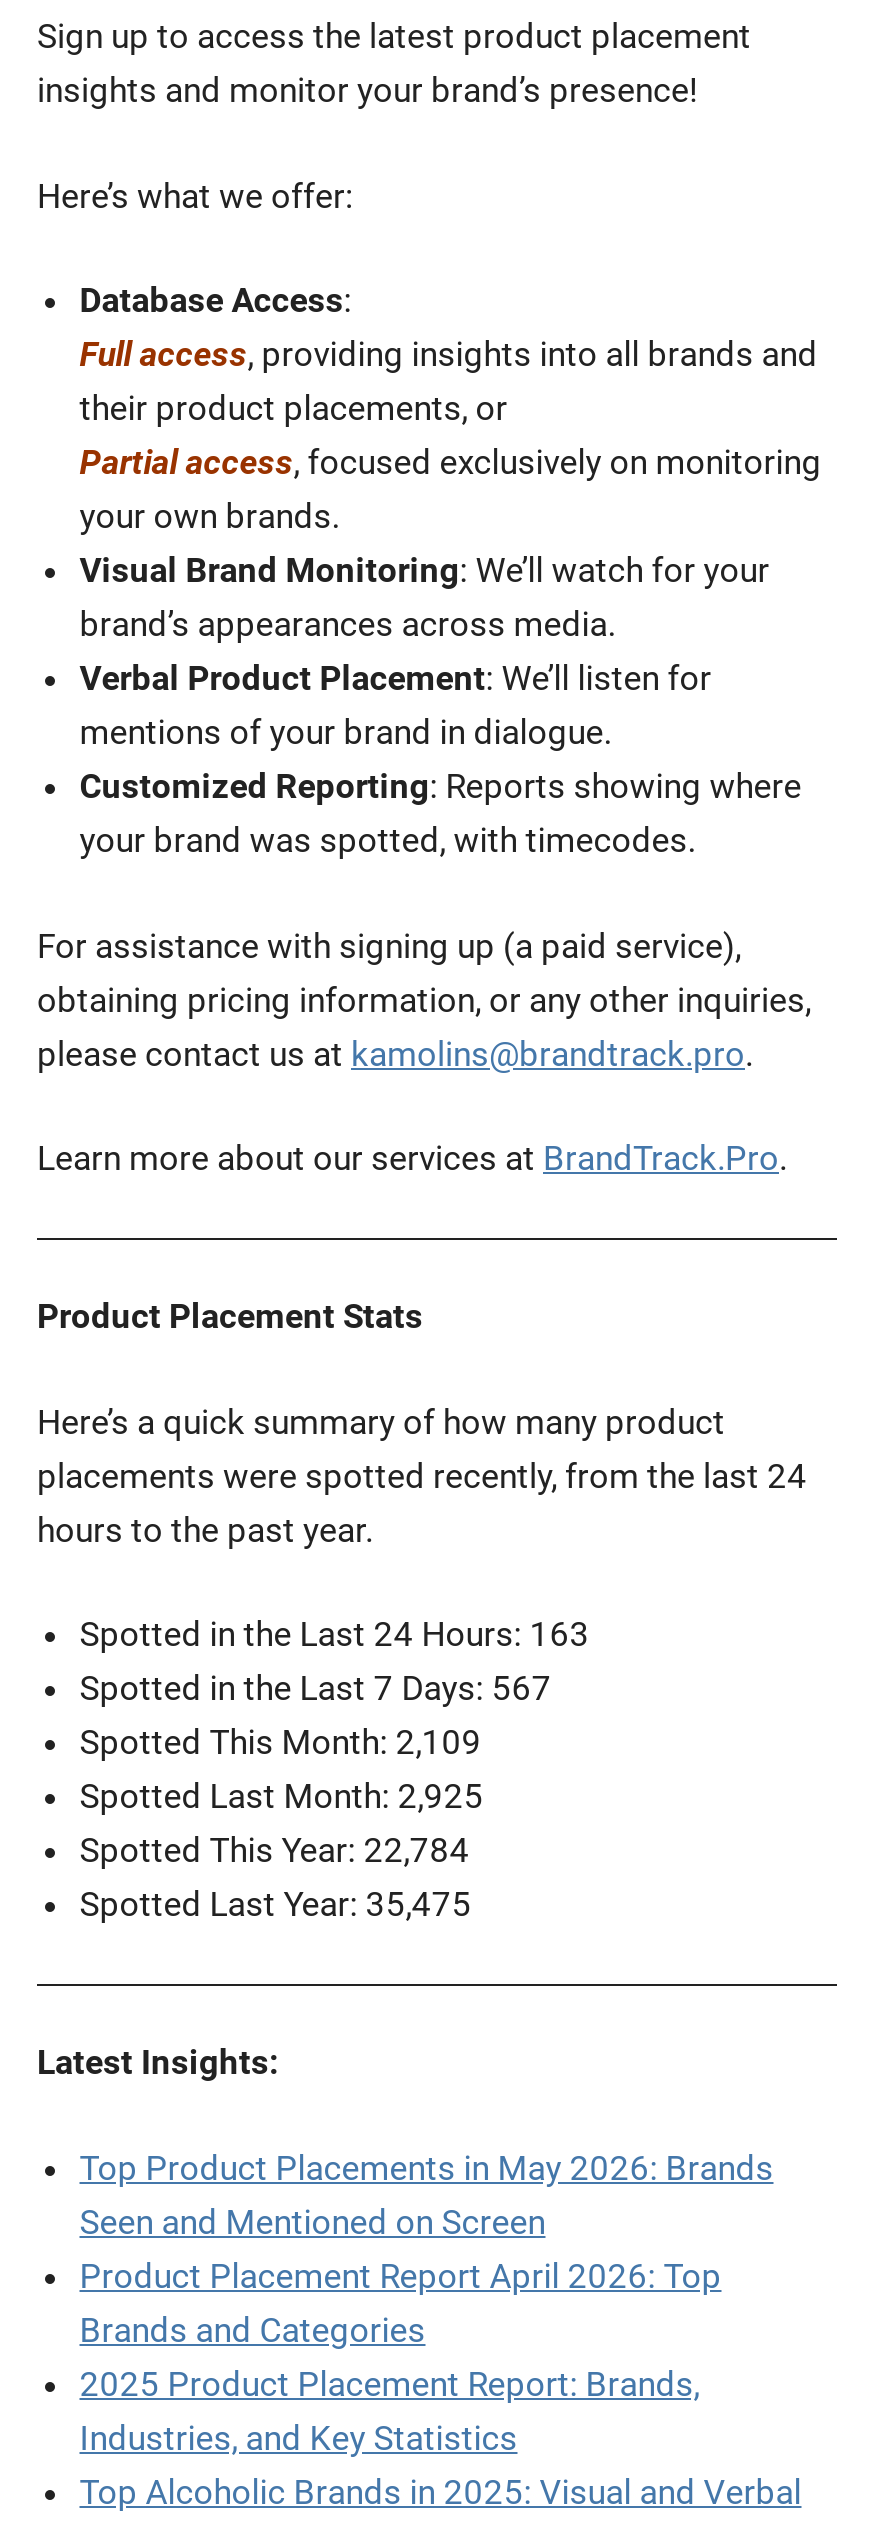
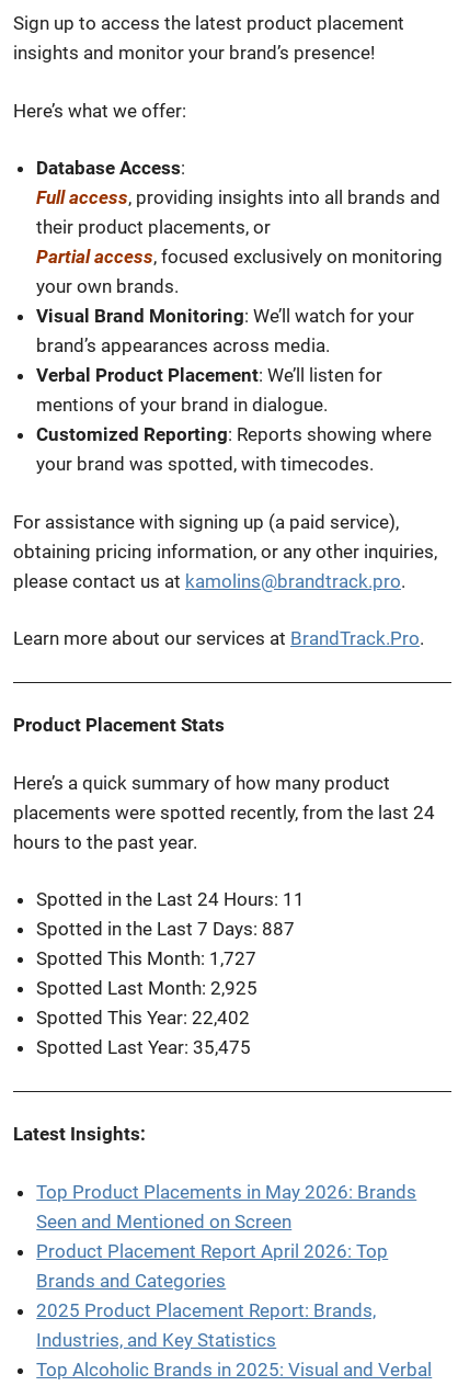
- Spotted in the Last 24 Hours: 163
+ Spotted in the Last 24 Hours: 11

- Spotted in the Last 7 Days: 567
+ Spotted in the Last 7 Days: 887

- Spotted This Month: 2,109
+ Spotted This Month: 1,727

- Spotted This Year: 22,784
+ Spotted This Year: 22,402
